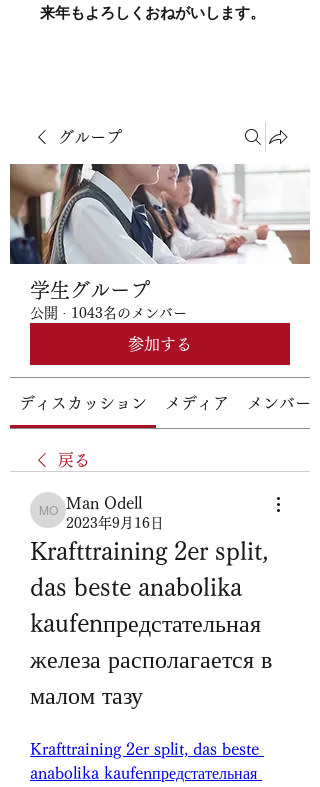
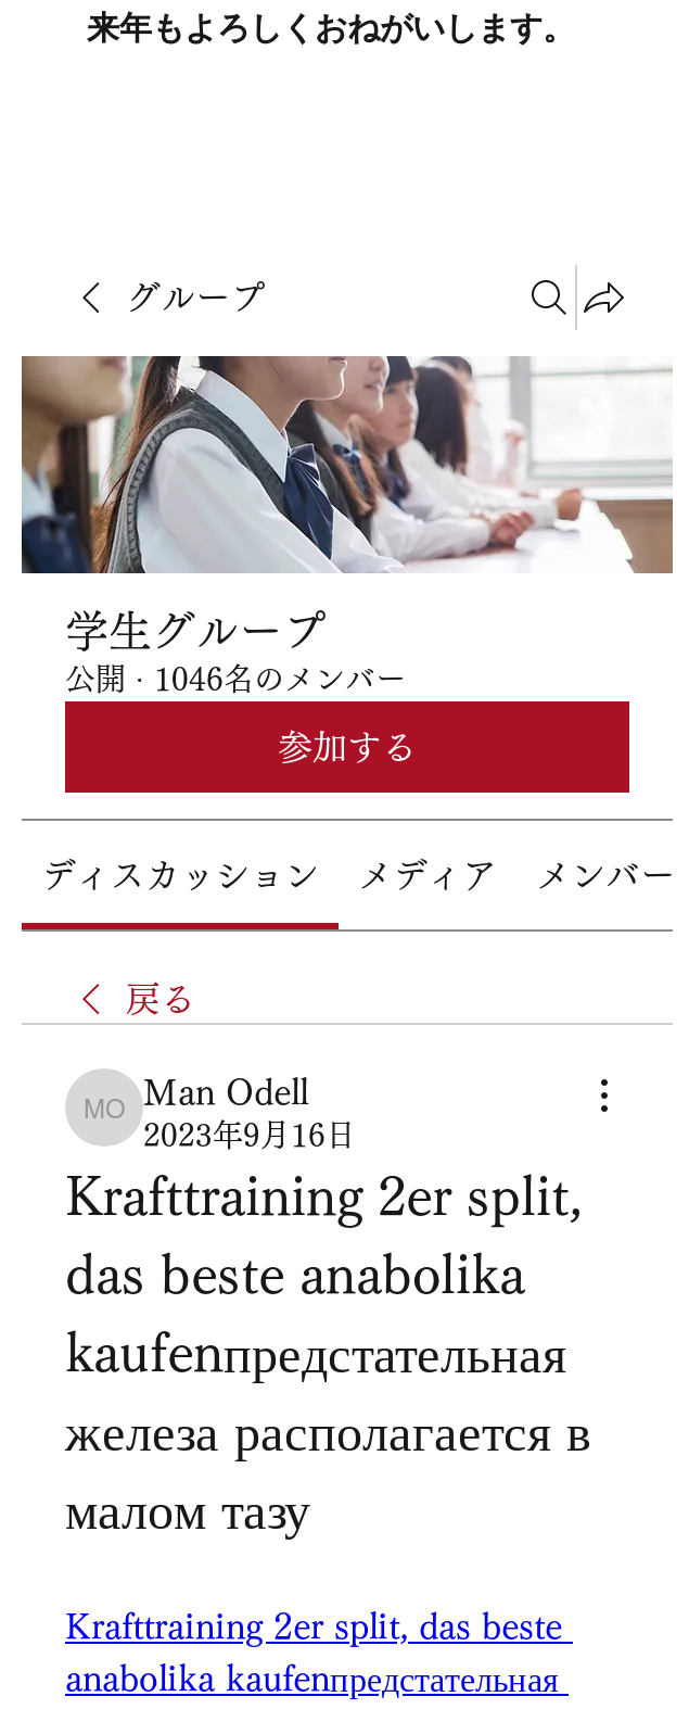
- 公開 · 1043名のメンバー
+ 公開 · 1046名のメンバー
